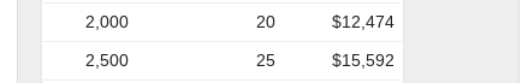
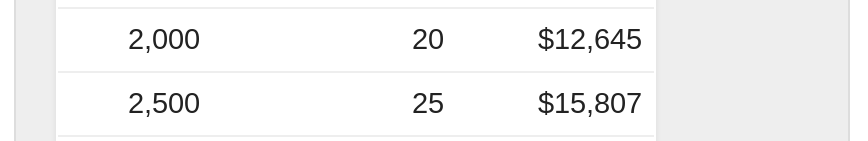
- $12,474
+ $12,645

- $15,592
+ $15,807
